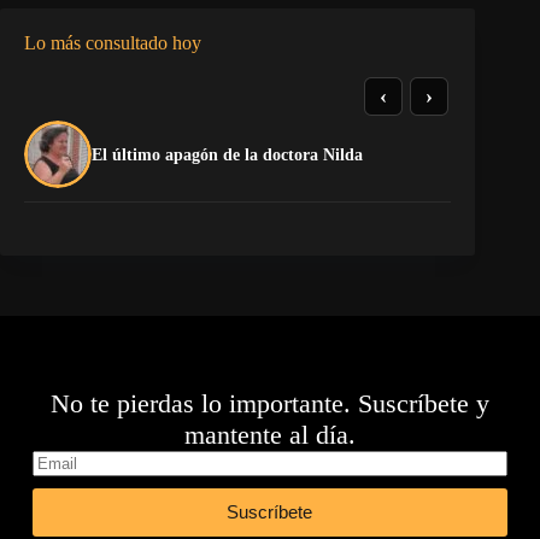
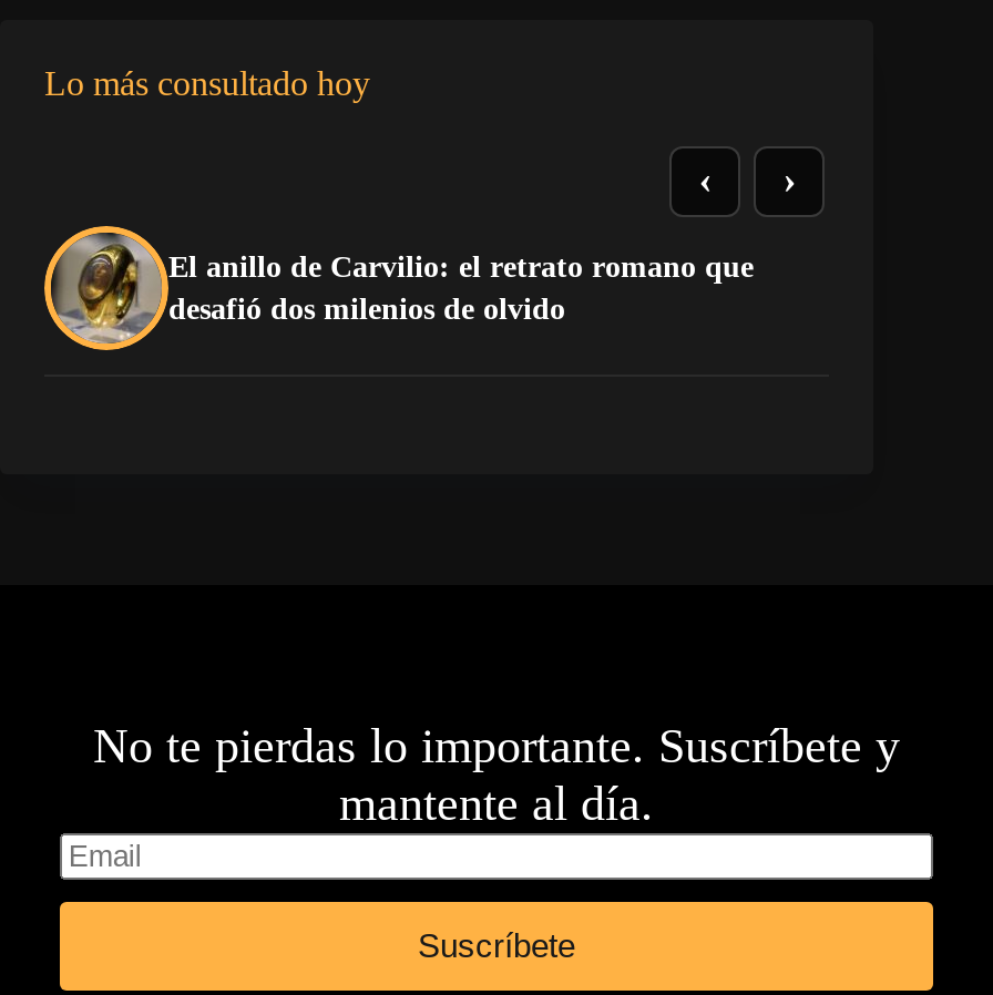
- [image]
- El último apagón de la doctora Nilda
+ [image]
+ El anillo de Carvilio: el retrato romano que
+ desafió dos milenios de olvido
